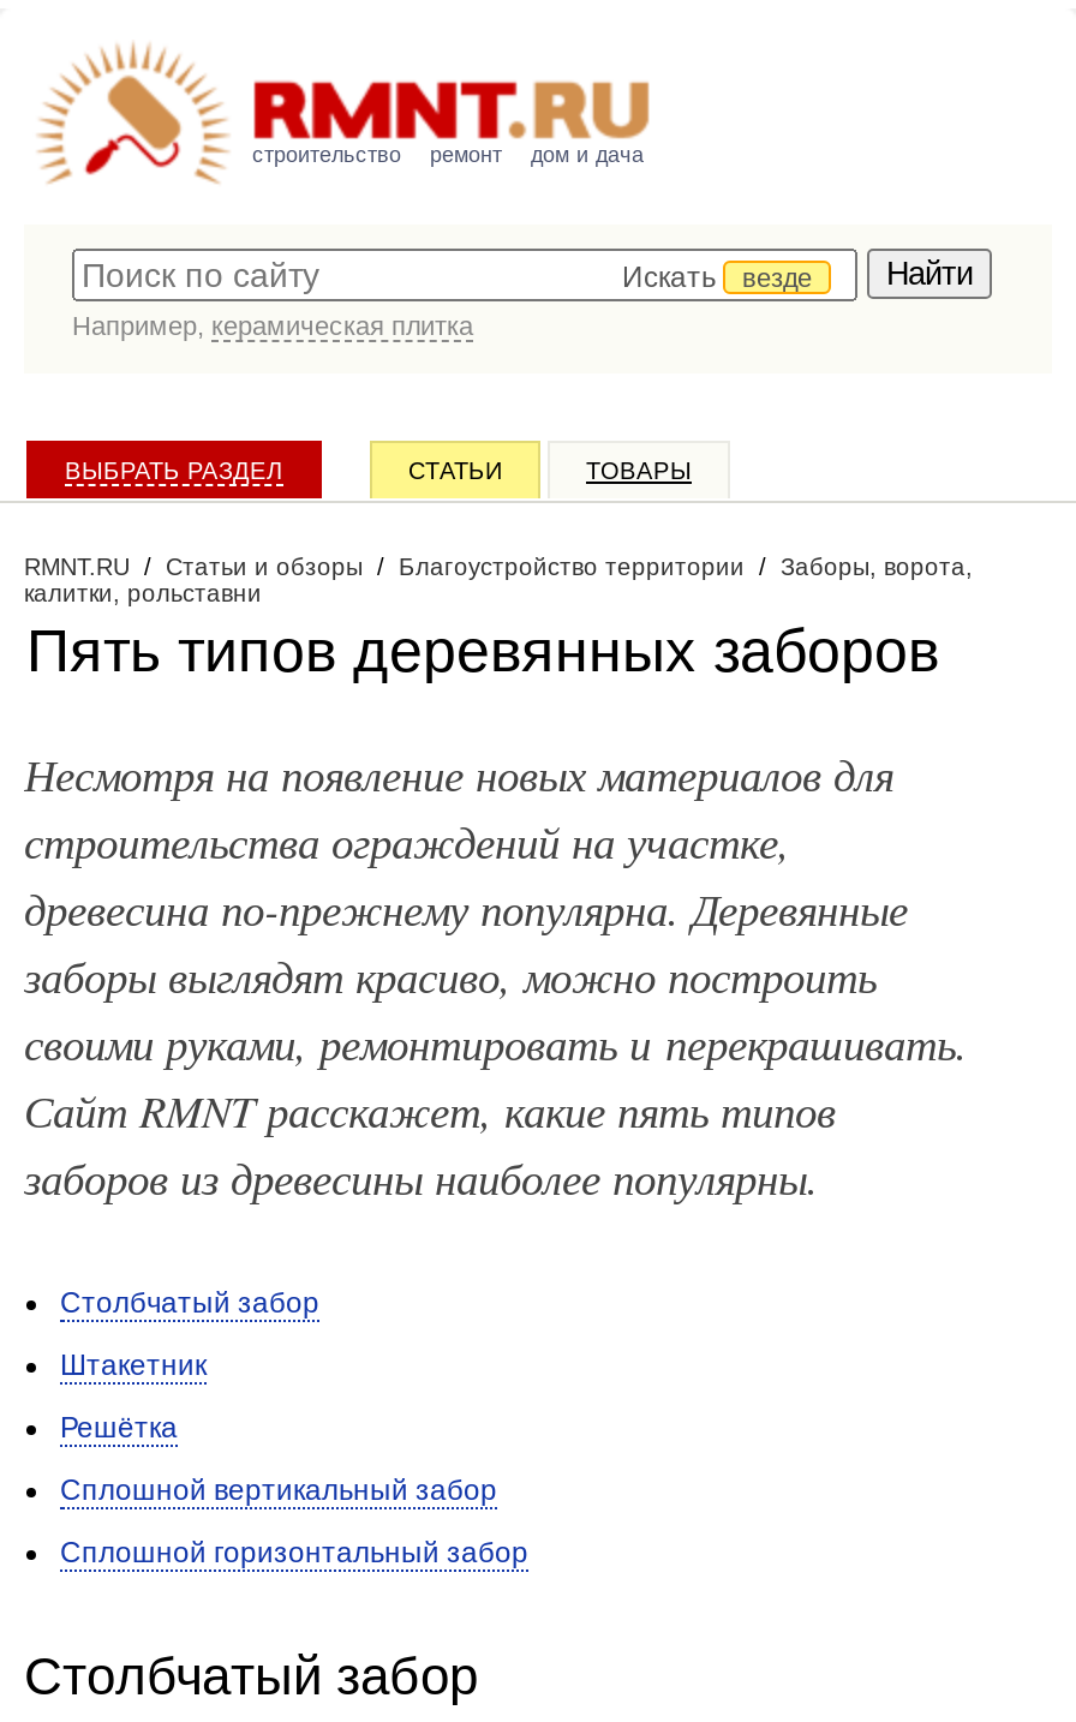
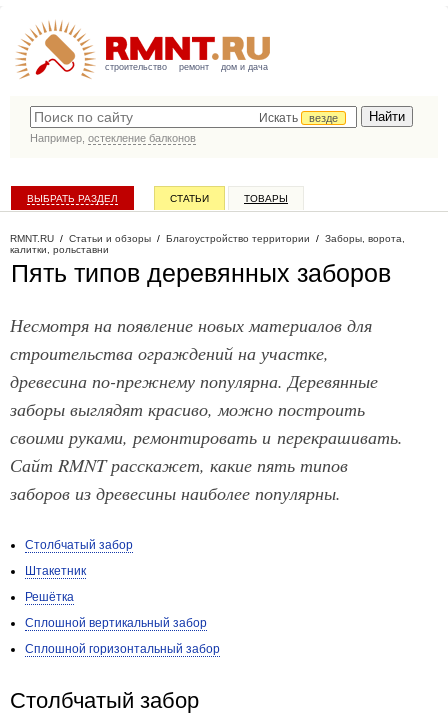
- Например, керамическая плитка
+ Например, остекление балконов
